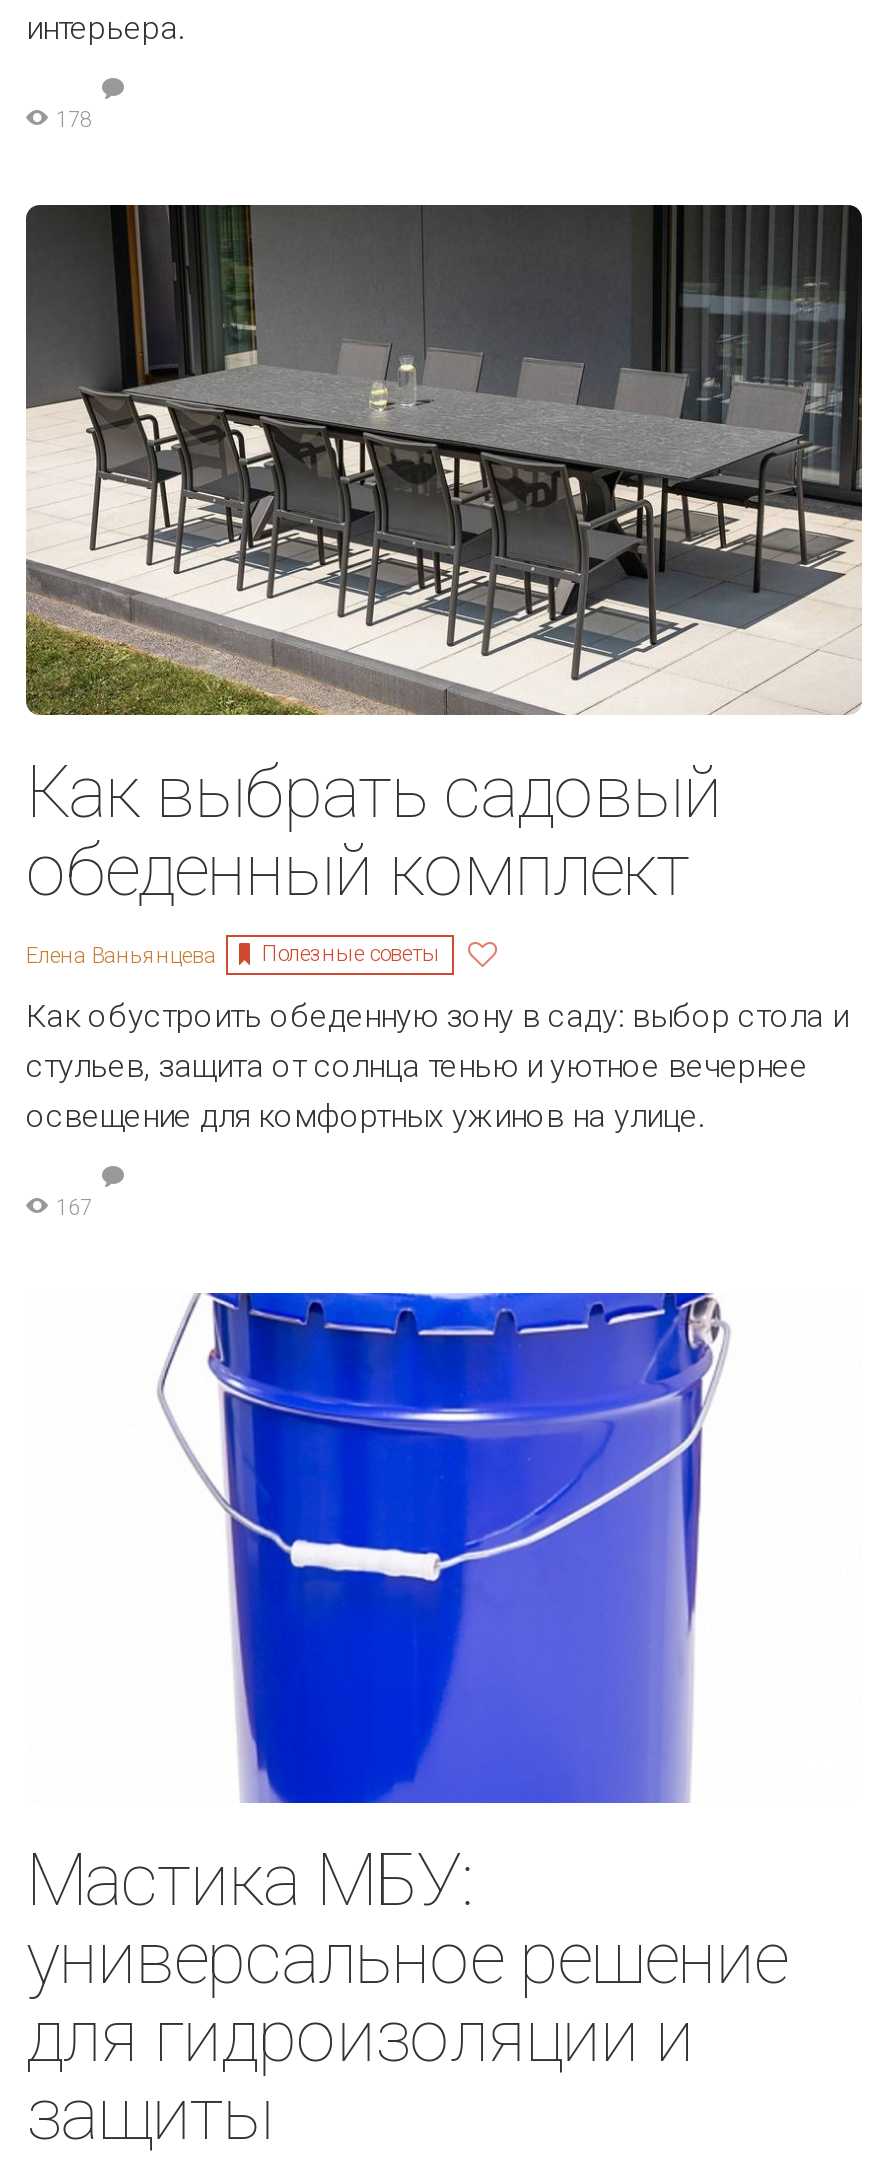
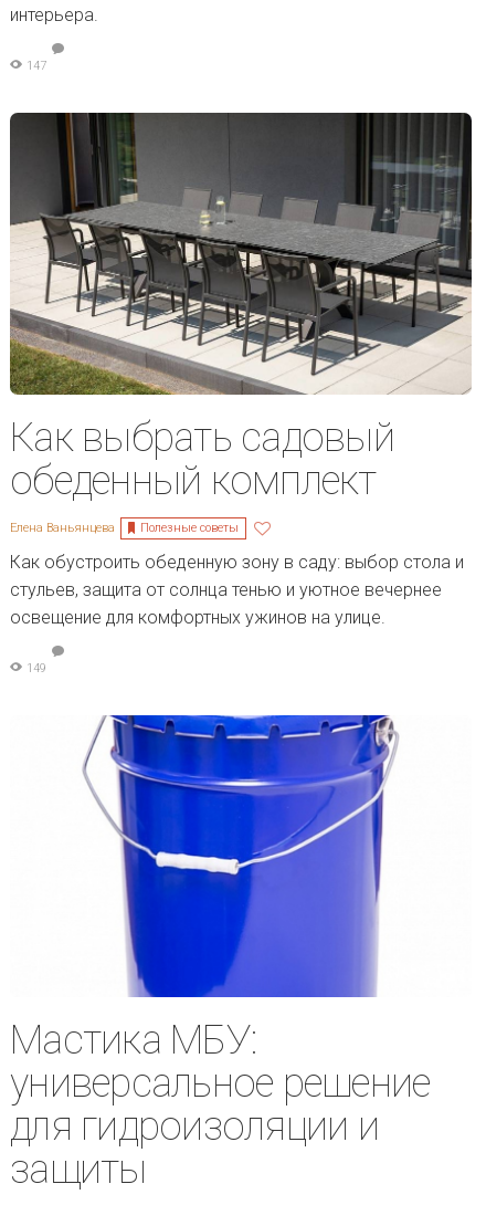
- 178
+ 147

- 167
+ 149
